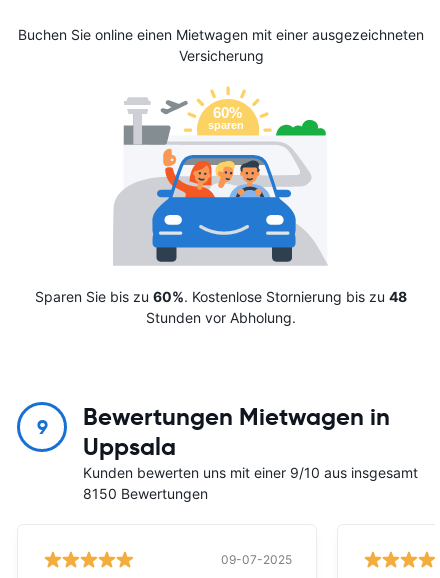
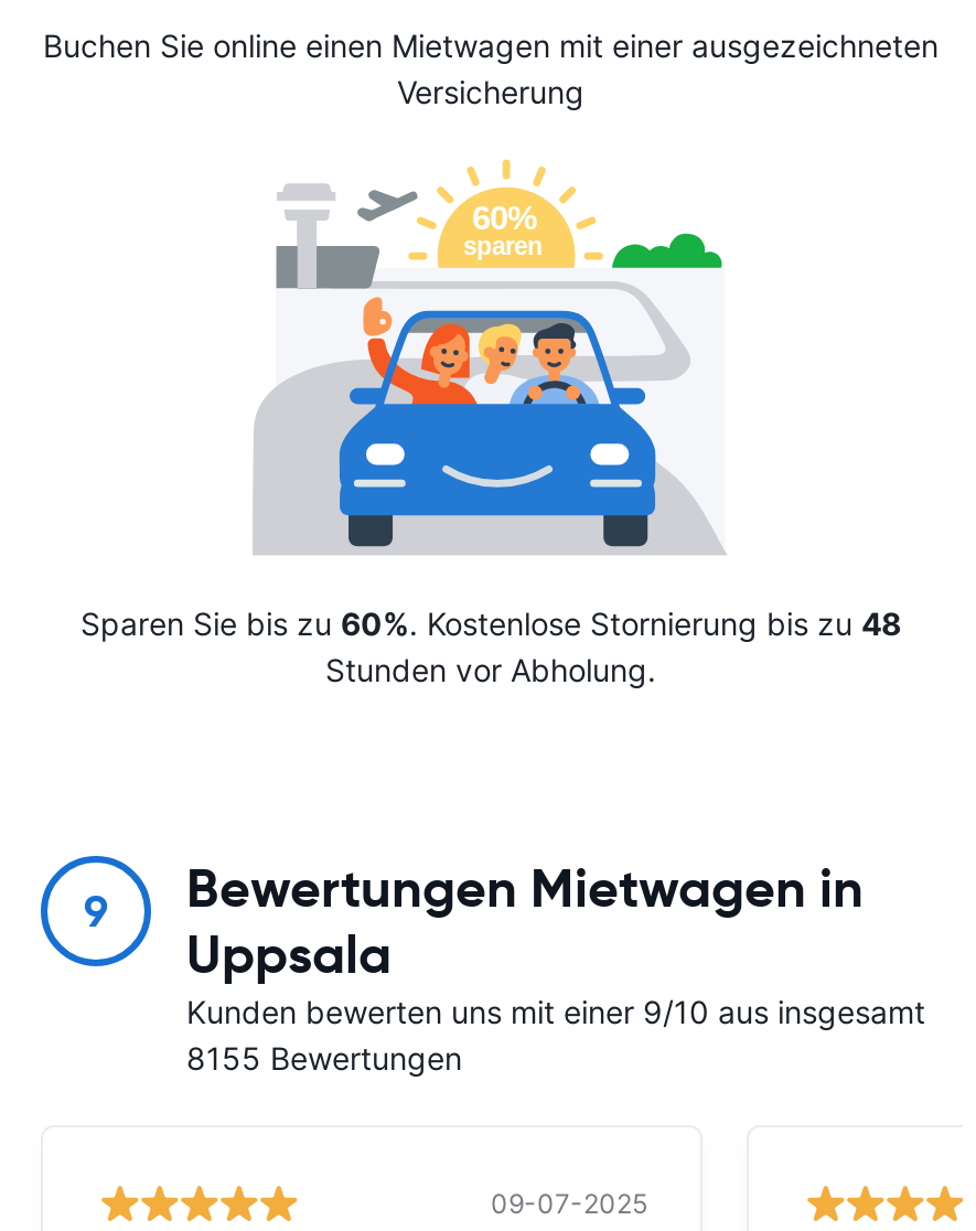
- 8150 Bewertungen
+ 8155 Bewertungen
